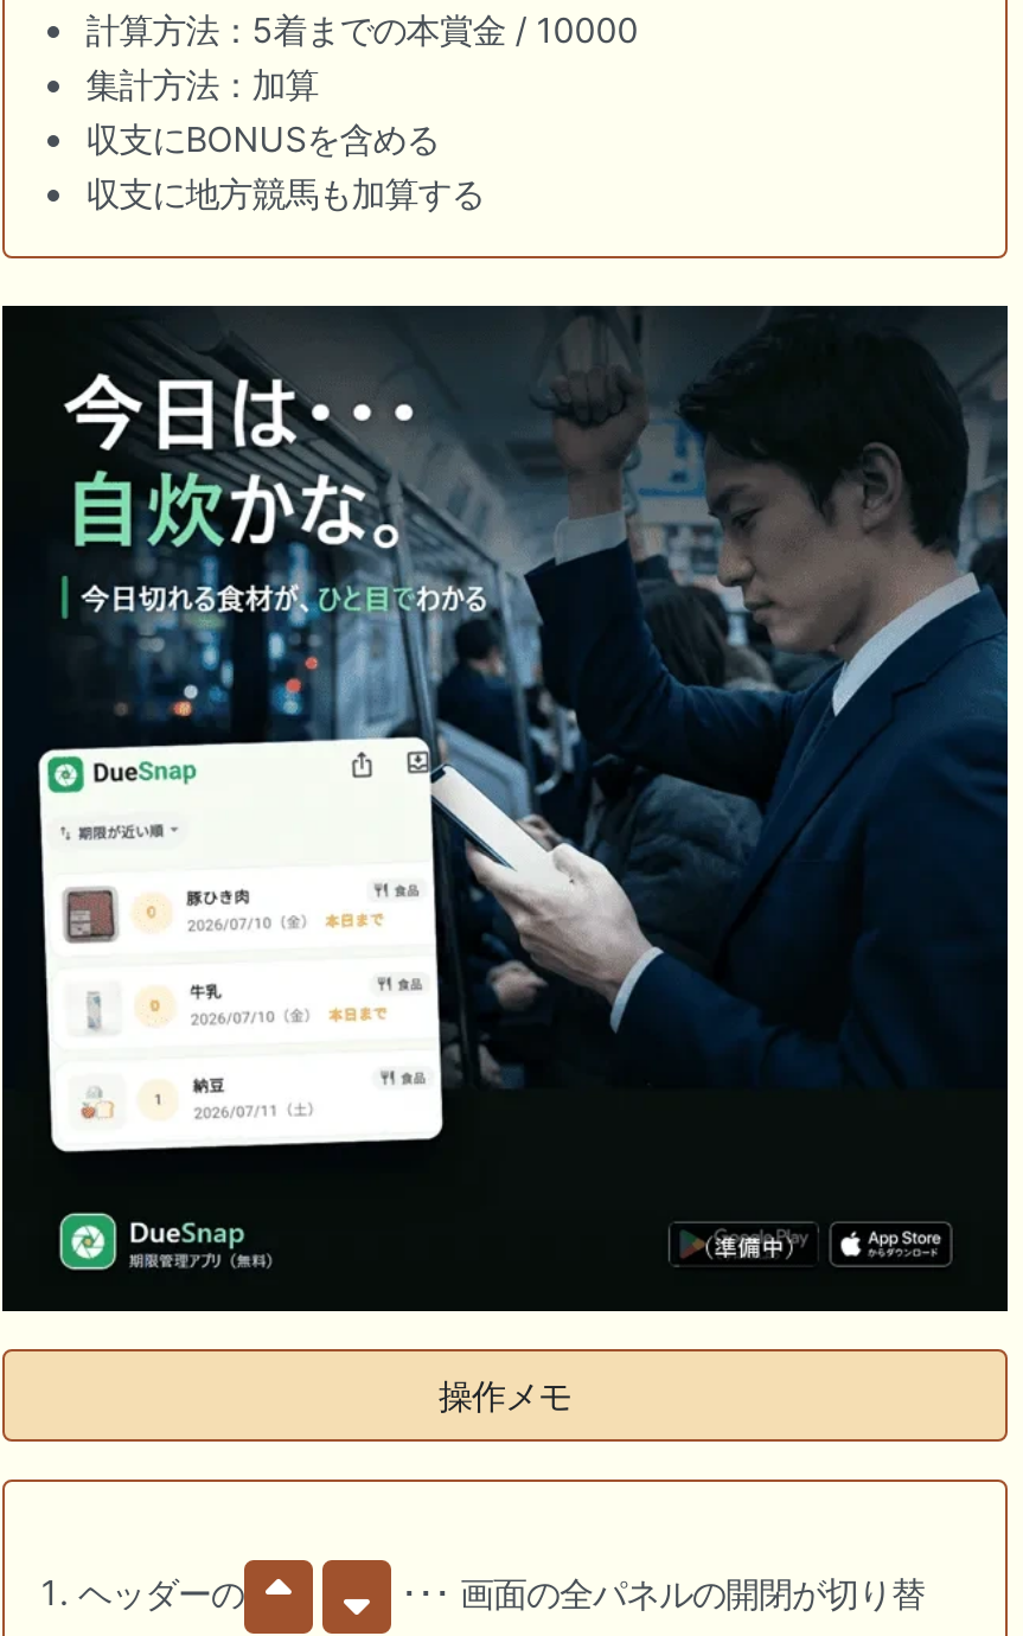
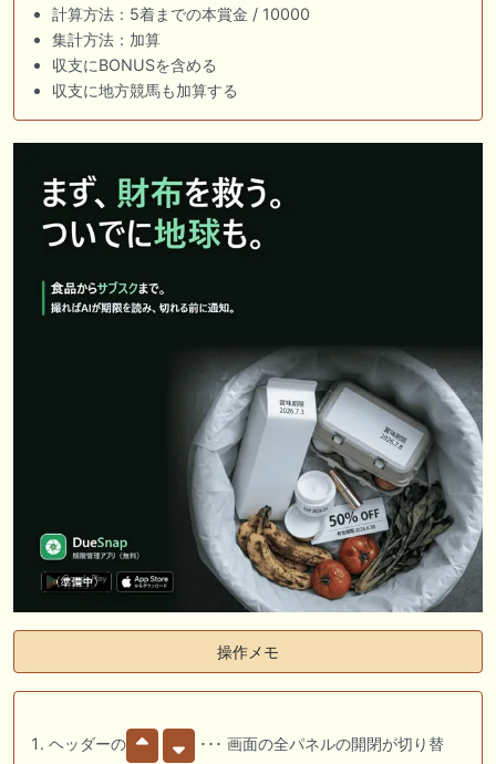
- [image]
+ [image]
